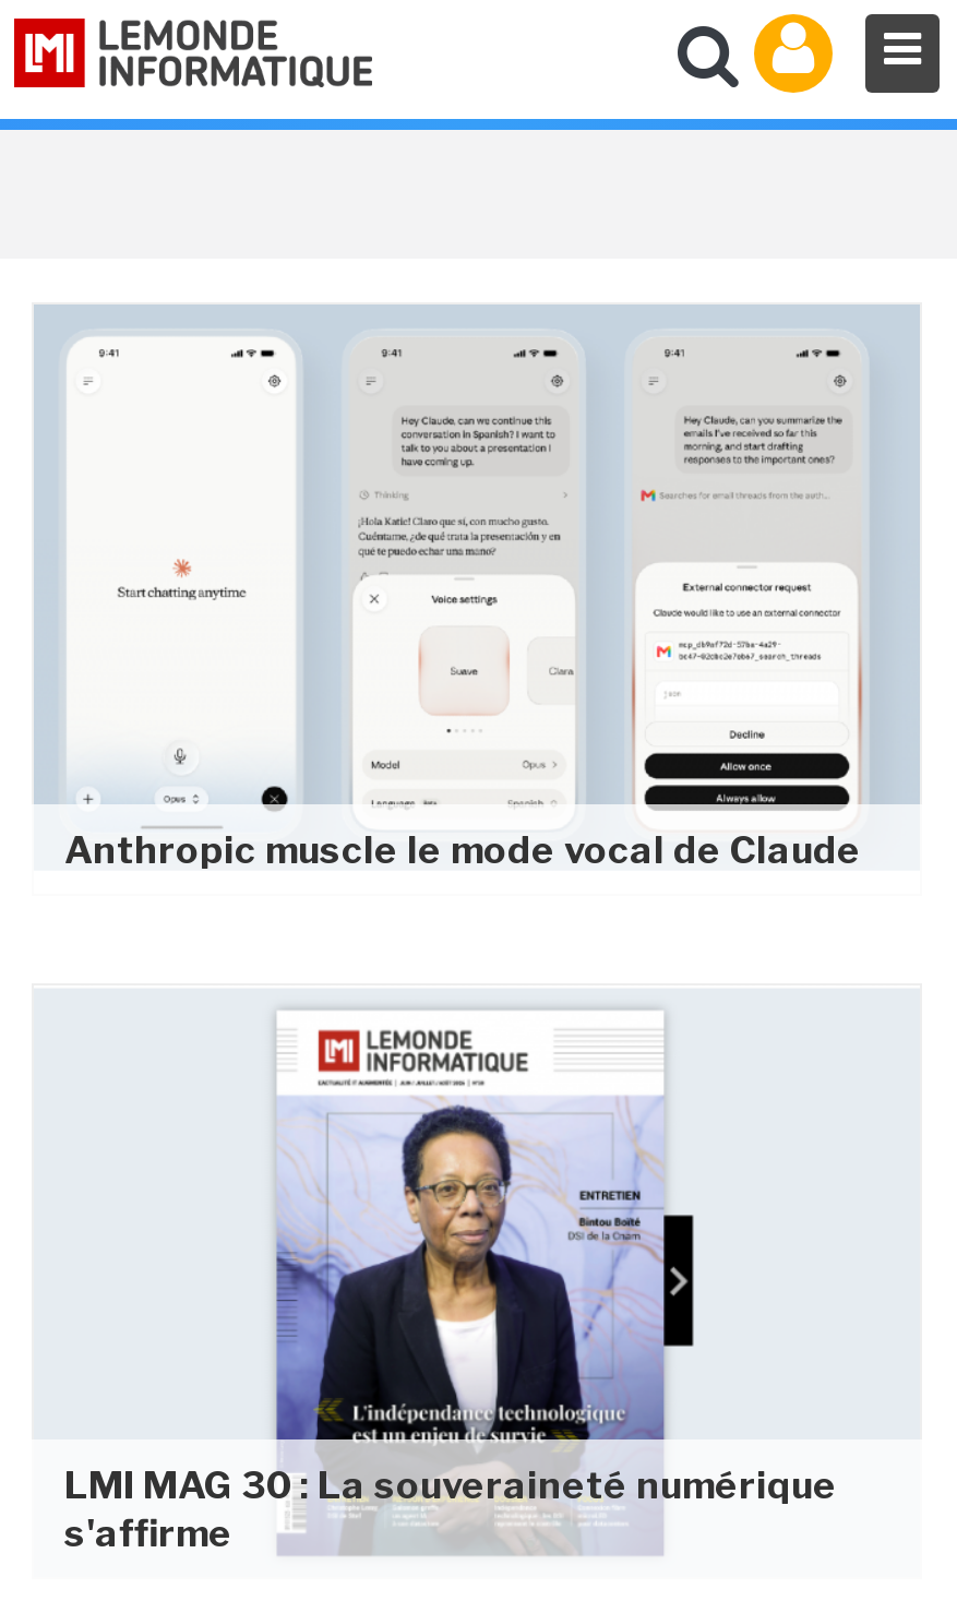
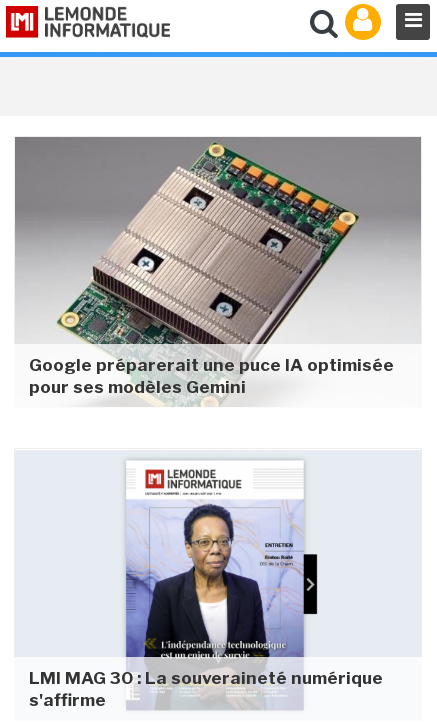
- [image]
- Anthropic muscle le mode vocal de Claude
+ [image]
+ Google préparerait une puce IA optimisée
+ pour ses modèles Gemini
